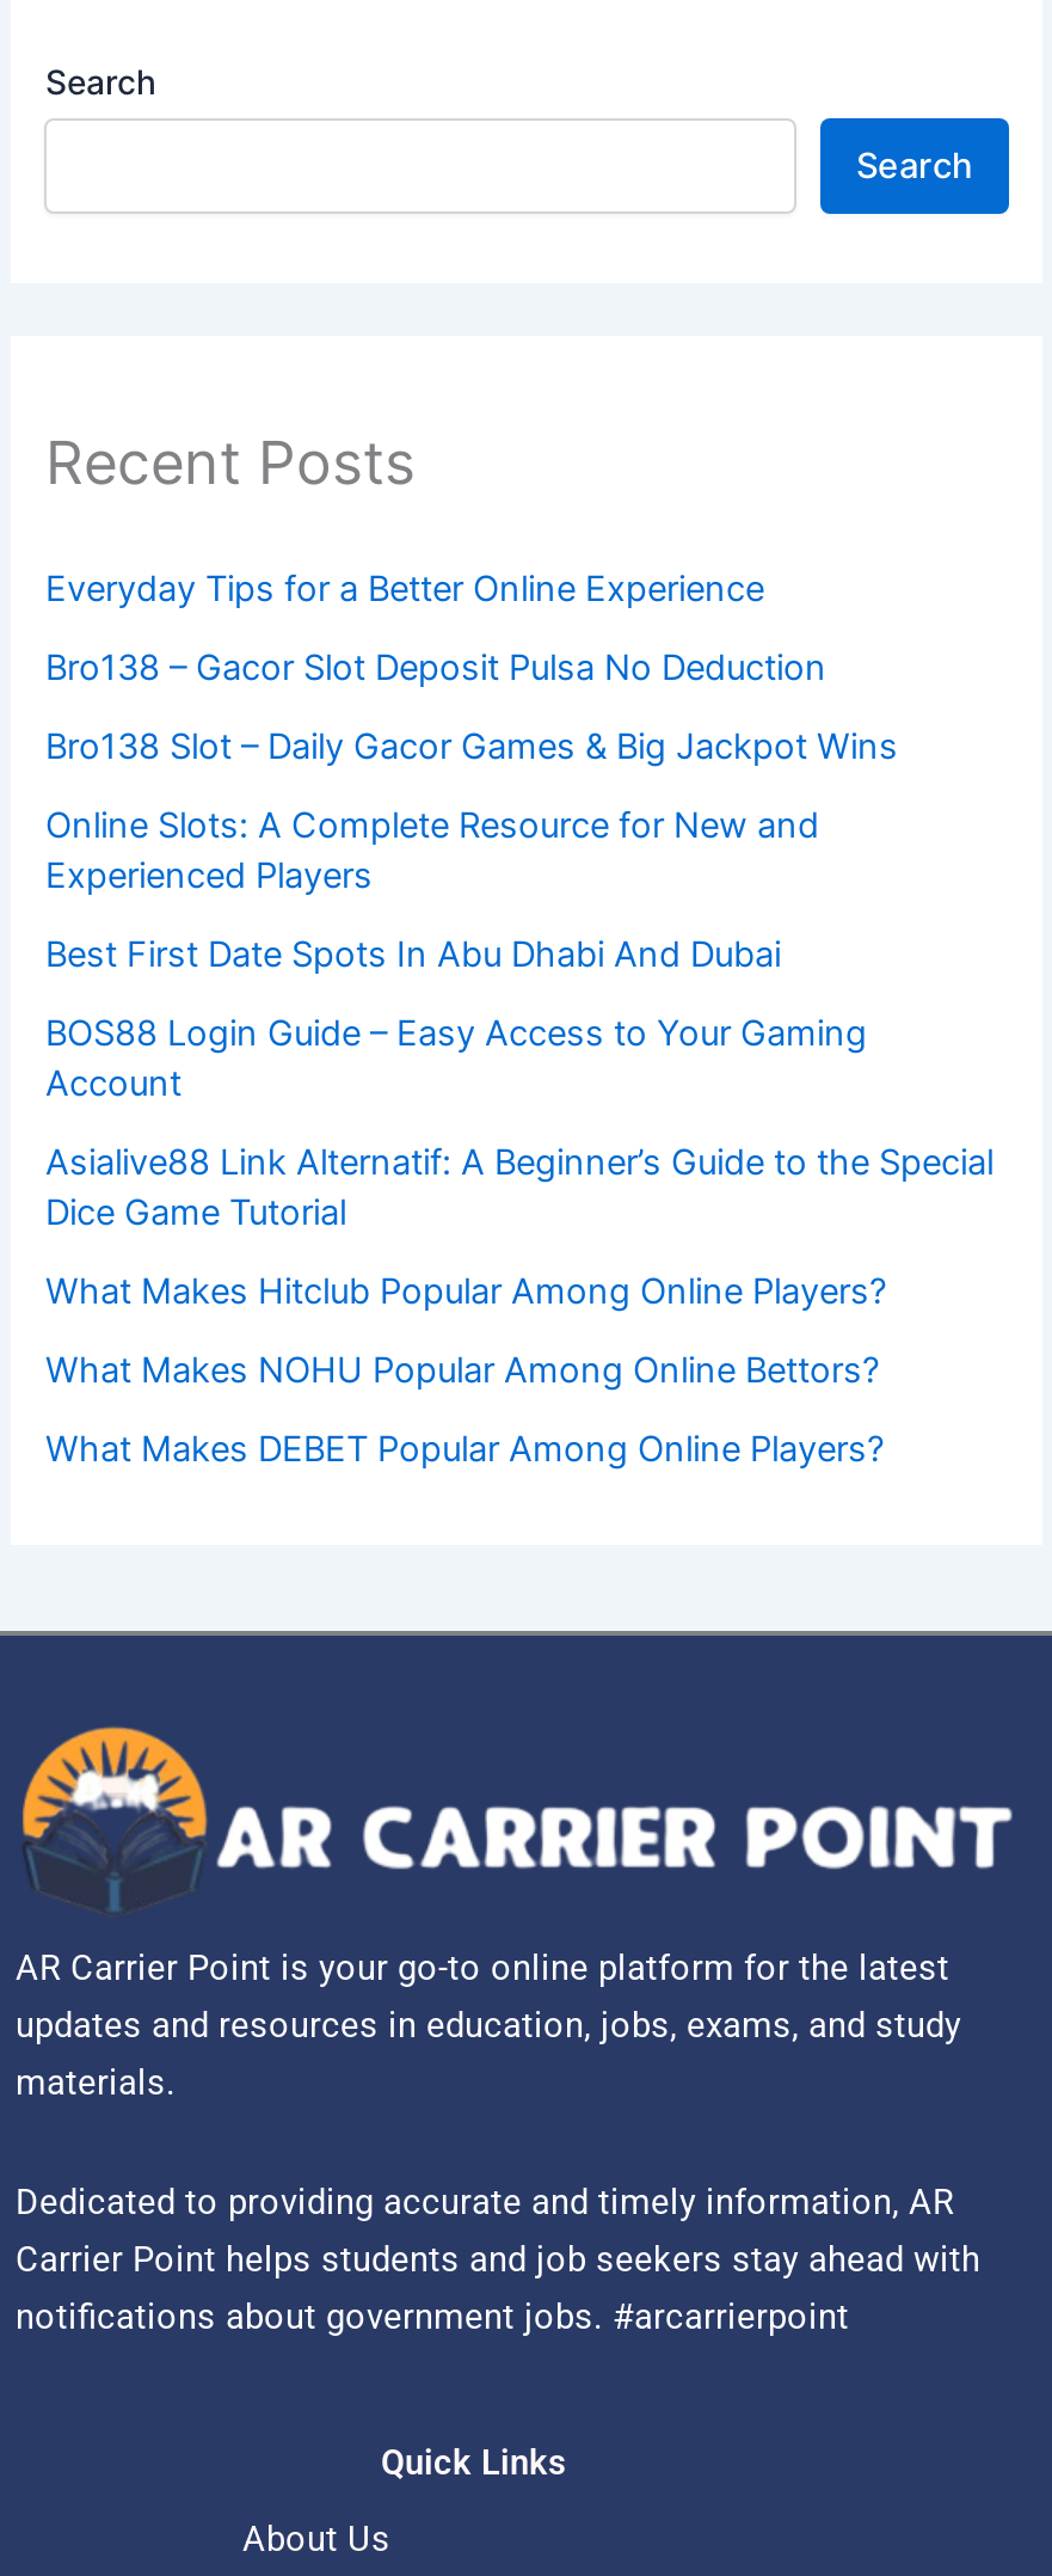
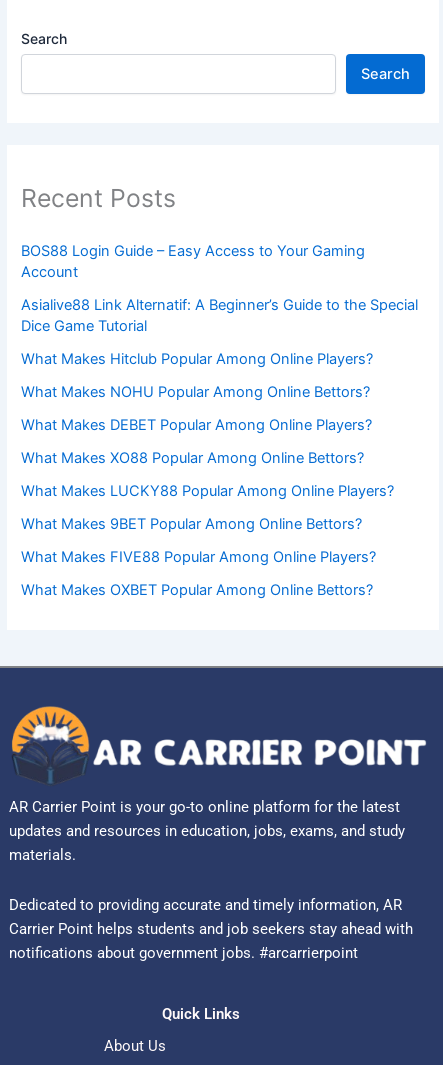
- Everyday Tips for a Better Online Experience
- Bro138 – Gacor Slot Deposit Pulsa No Deduction
- Bro138 Slot – Daily Gacor Games & Big Jackpot Wins
- Online Slots: A Complete Resource for New and
- Experienced Players
- Best First Date Spots In Abu Dhabi And Dubai

moved up: BOS88 Login Guide – Easy Access to Your Gaming | Account | Asialive88 Link Alternatif: A Beginner’s Guide to the Special | Dice Game Tutorial | What Makes Hitclub Popular Among Online Players? | What Makes NOHU Popular Among Online Bettors? | What Makes DEBET Popular Among Online Players?

+ What Makes XO88 Popular Among Online Bettors?
+ What Makes LUCKY88 Popular Among Online Players?
+ What Makes 9BET Popular Among Online Bettors?
+ What Makes FIVE88 Popular Among Online Players?
+ What Makes OXBET Popular Among Online Bettors?
